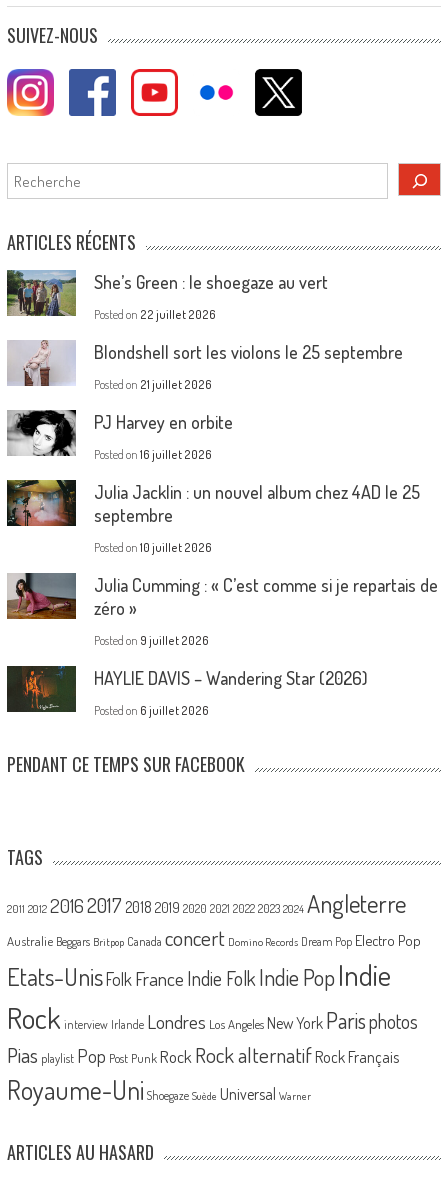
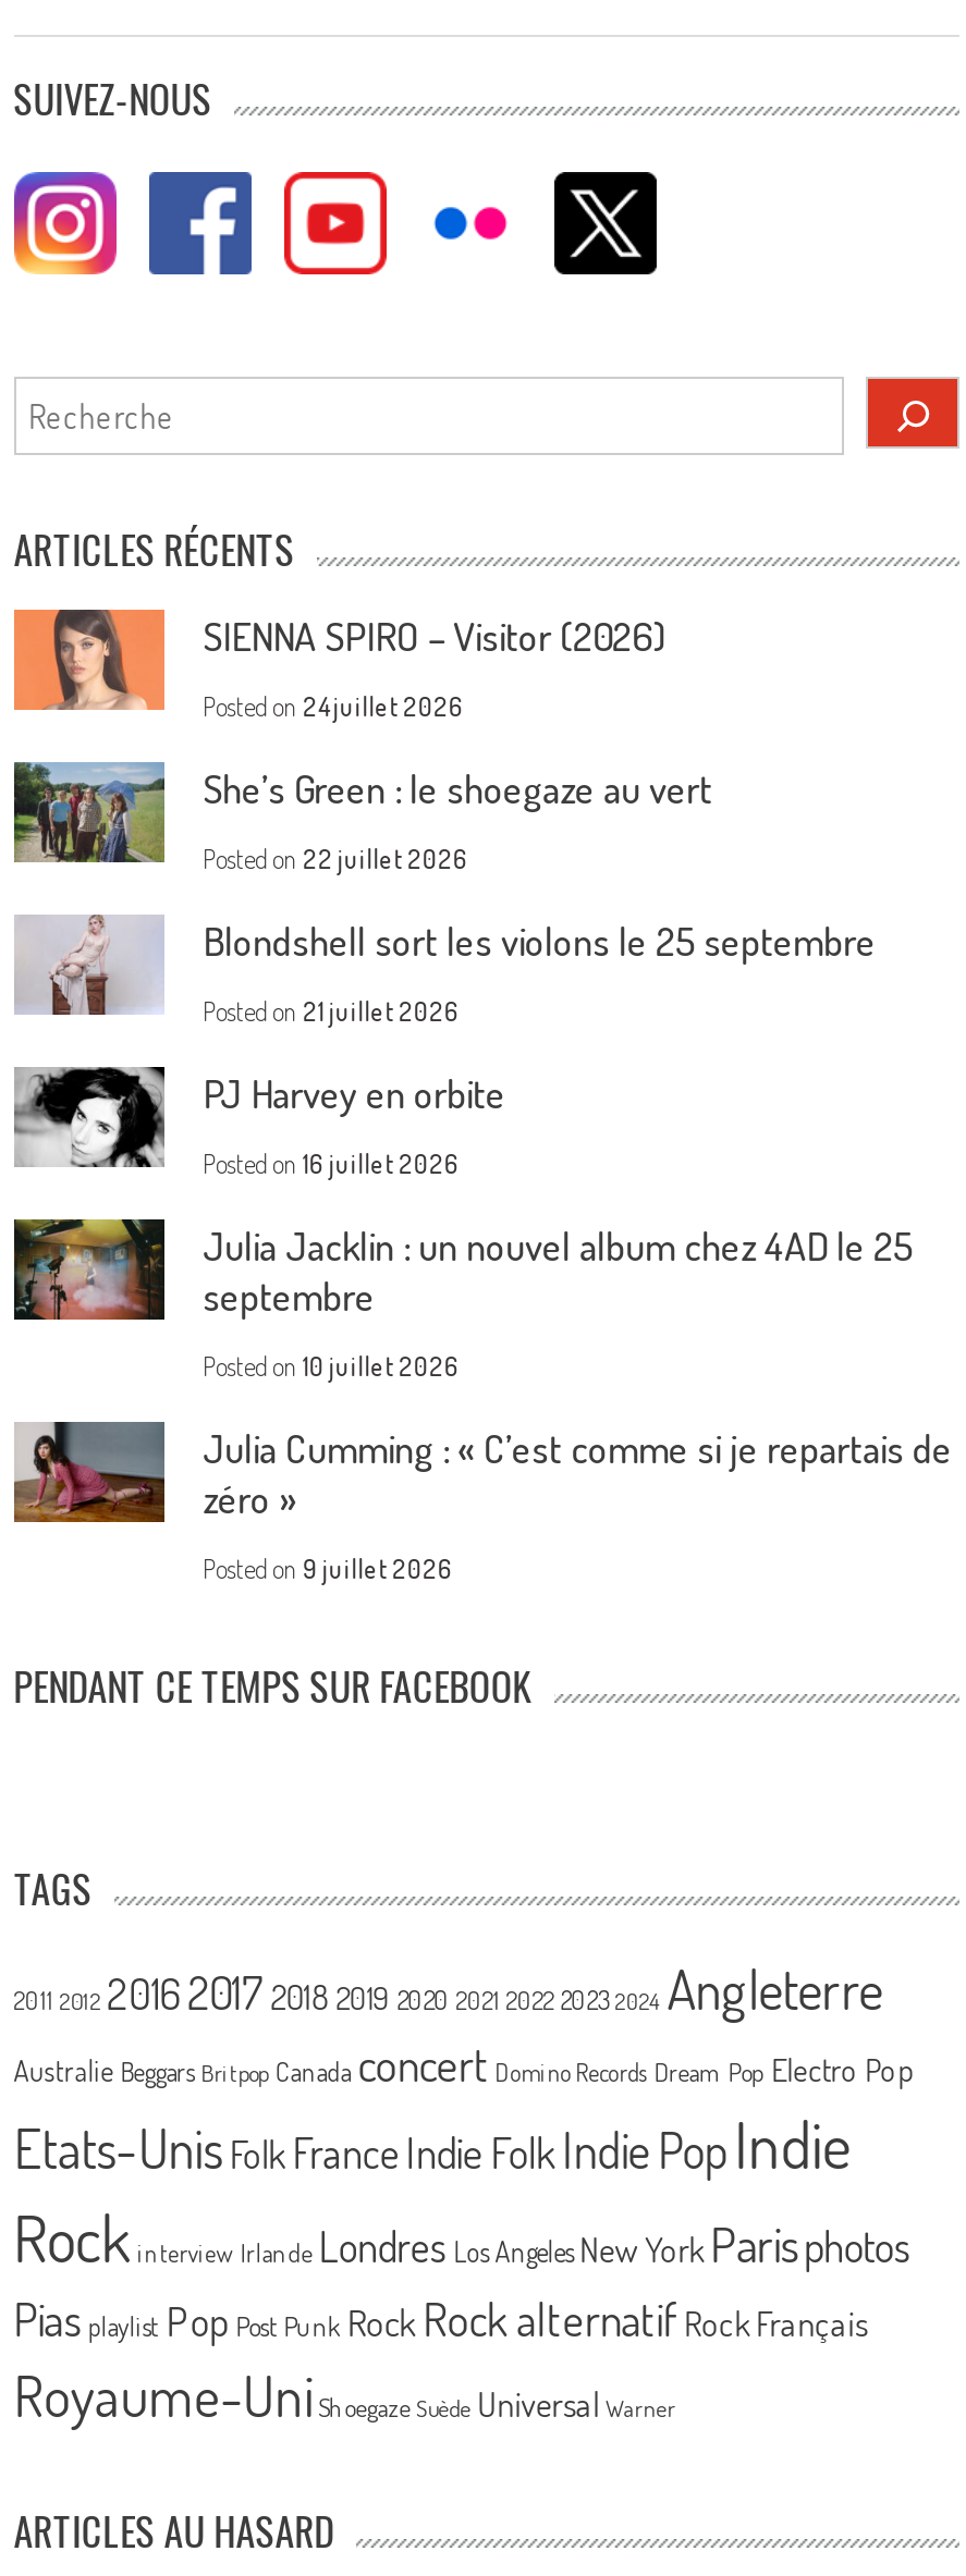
+ [image]
+ SIENNA SPIRO – Visitor (2026)
+ Posted on 24 juillet 2026

moved down: [image] | She’s Green : le shoegaze au vert | Posted on 22 juillet 2026 | ... | zéro » | Posted on 9 juillet 2026

- [image]
- HAYLIE DAVIS – Wandering Star (2026)
- Posted on 6 juillet 2026
